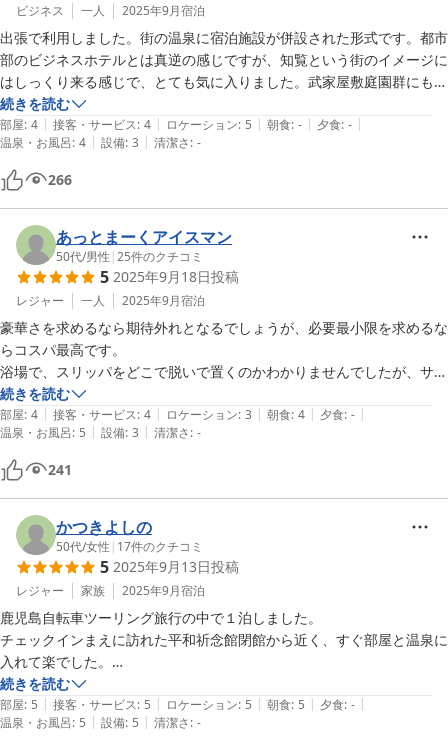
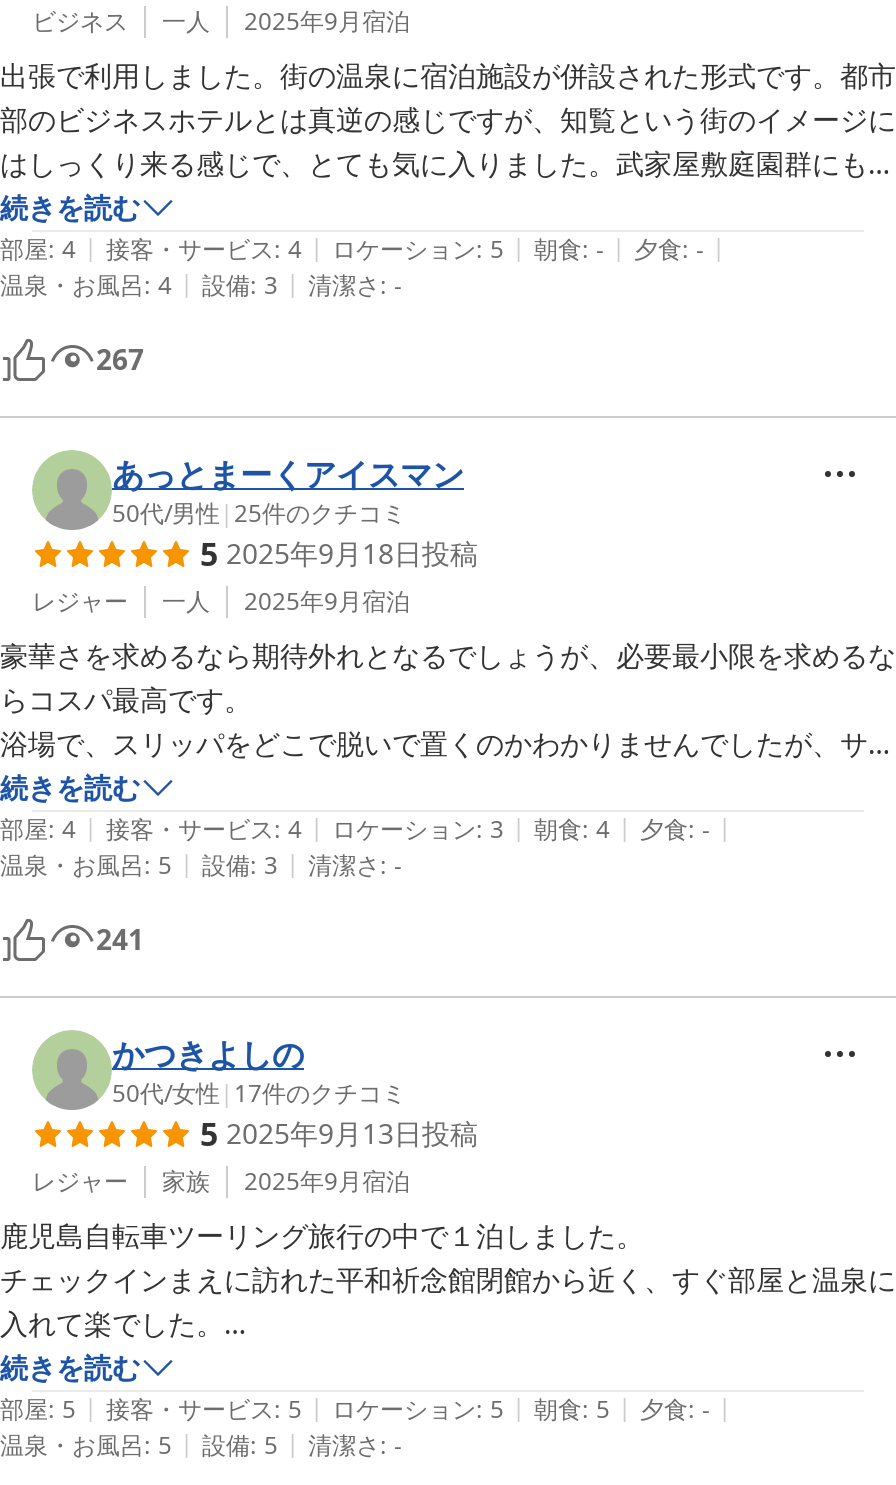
- 266
+ 267
